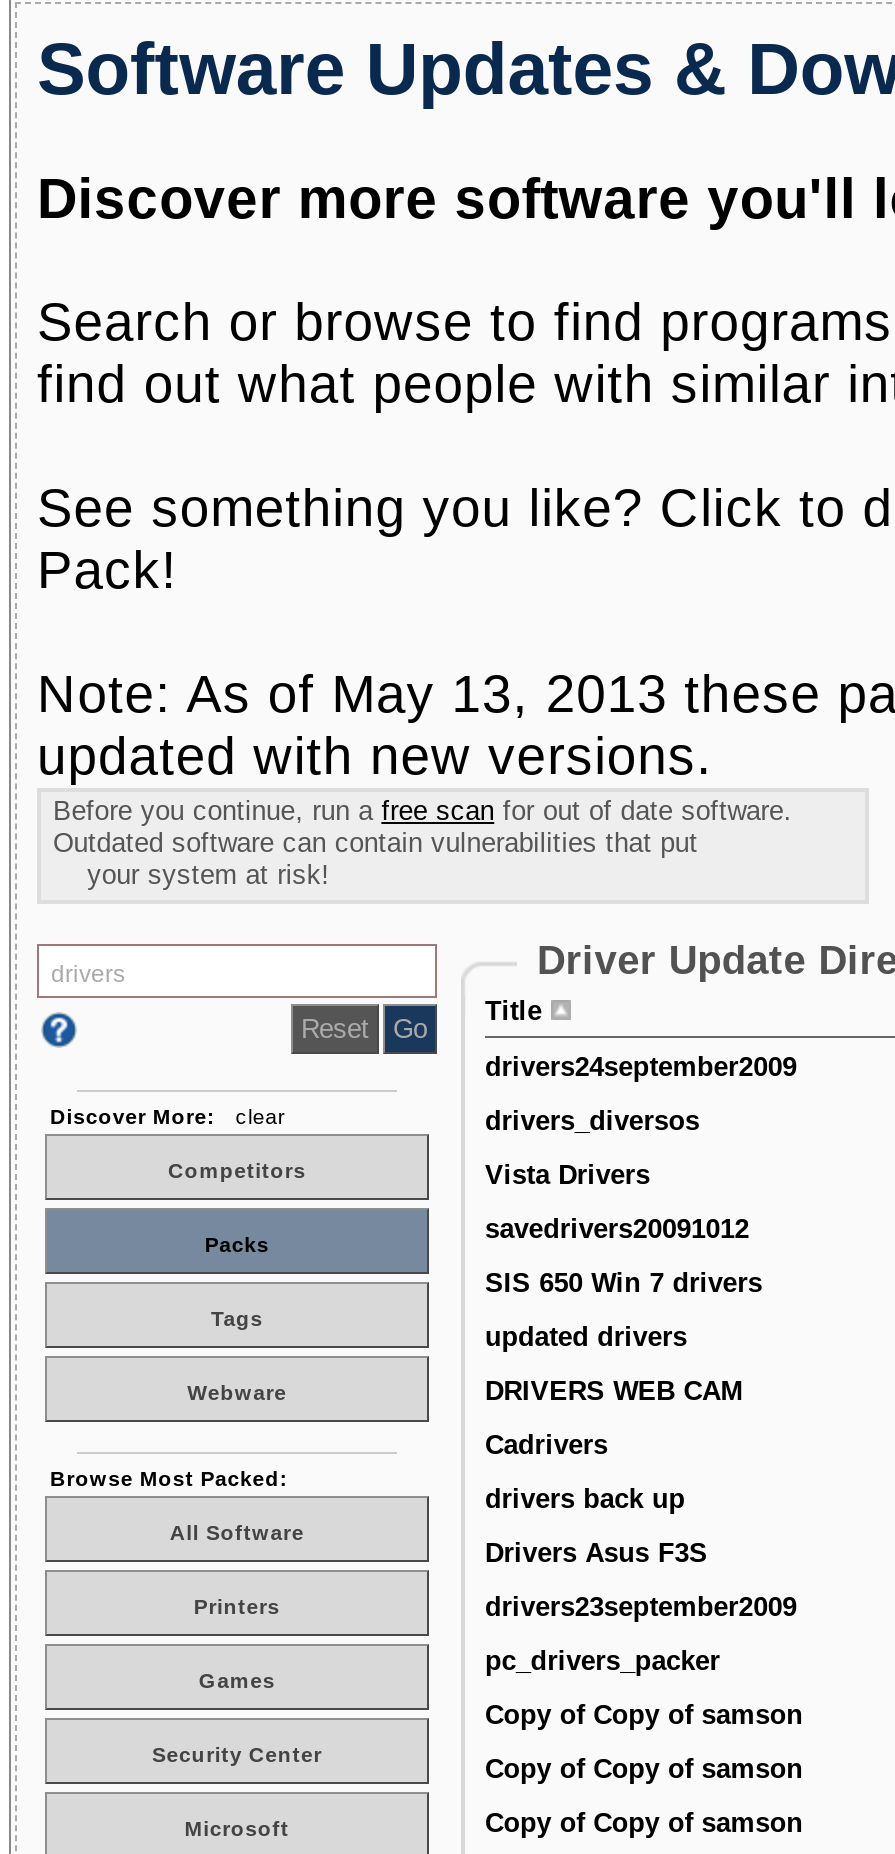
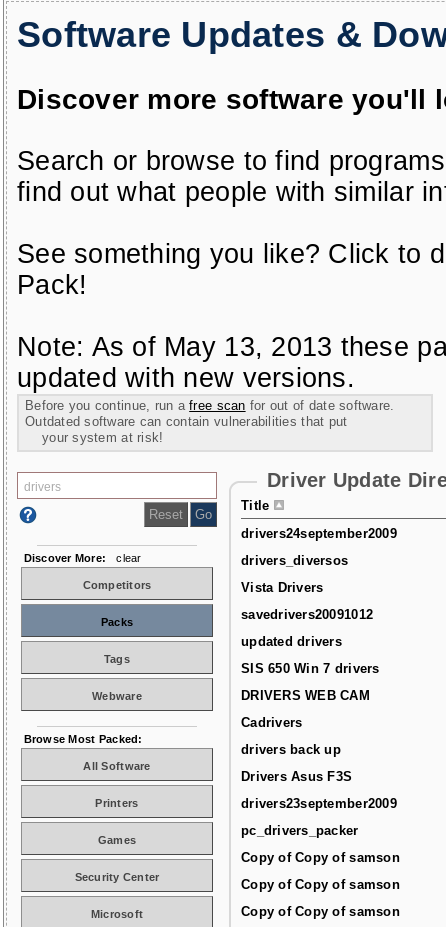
moved down: SIS 650 Win 7 drivers

moved up: updated drivers
